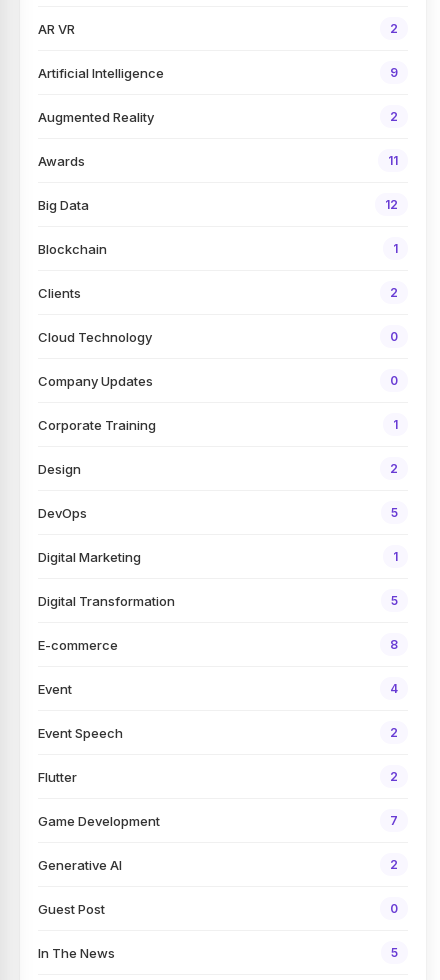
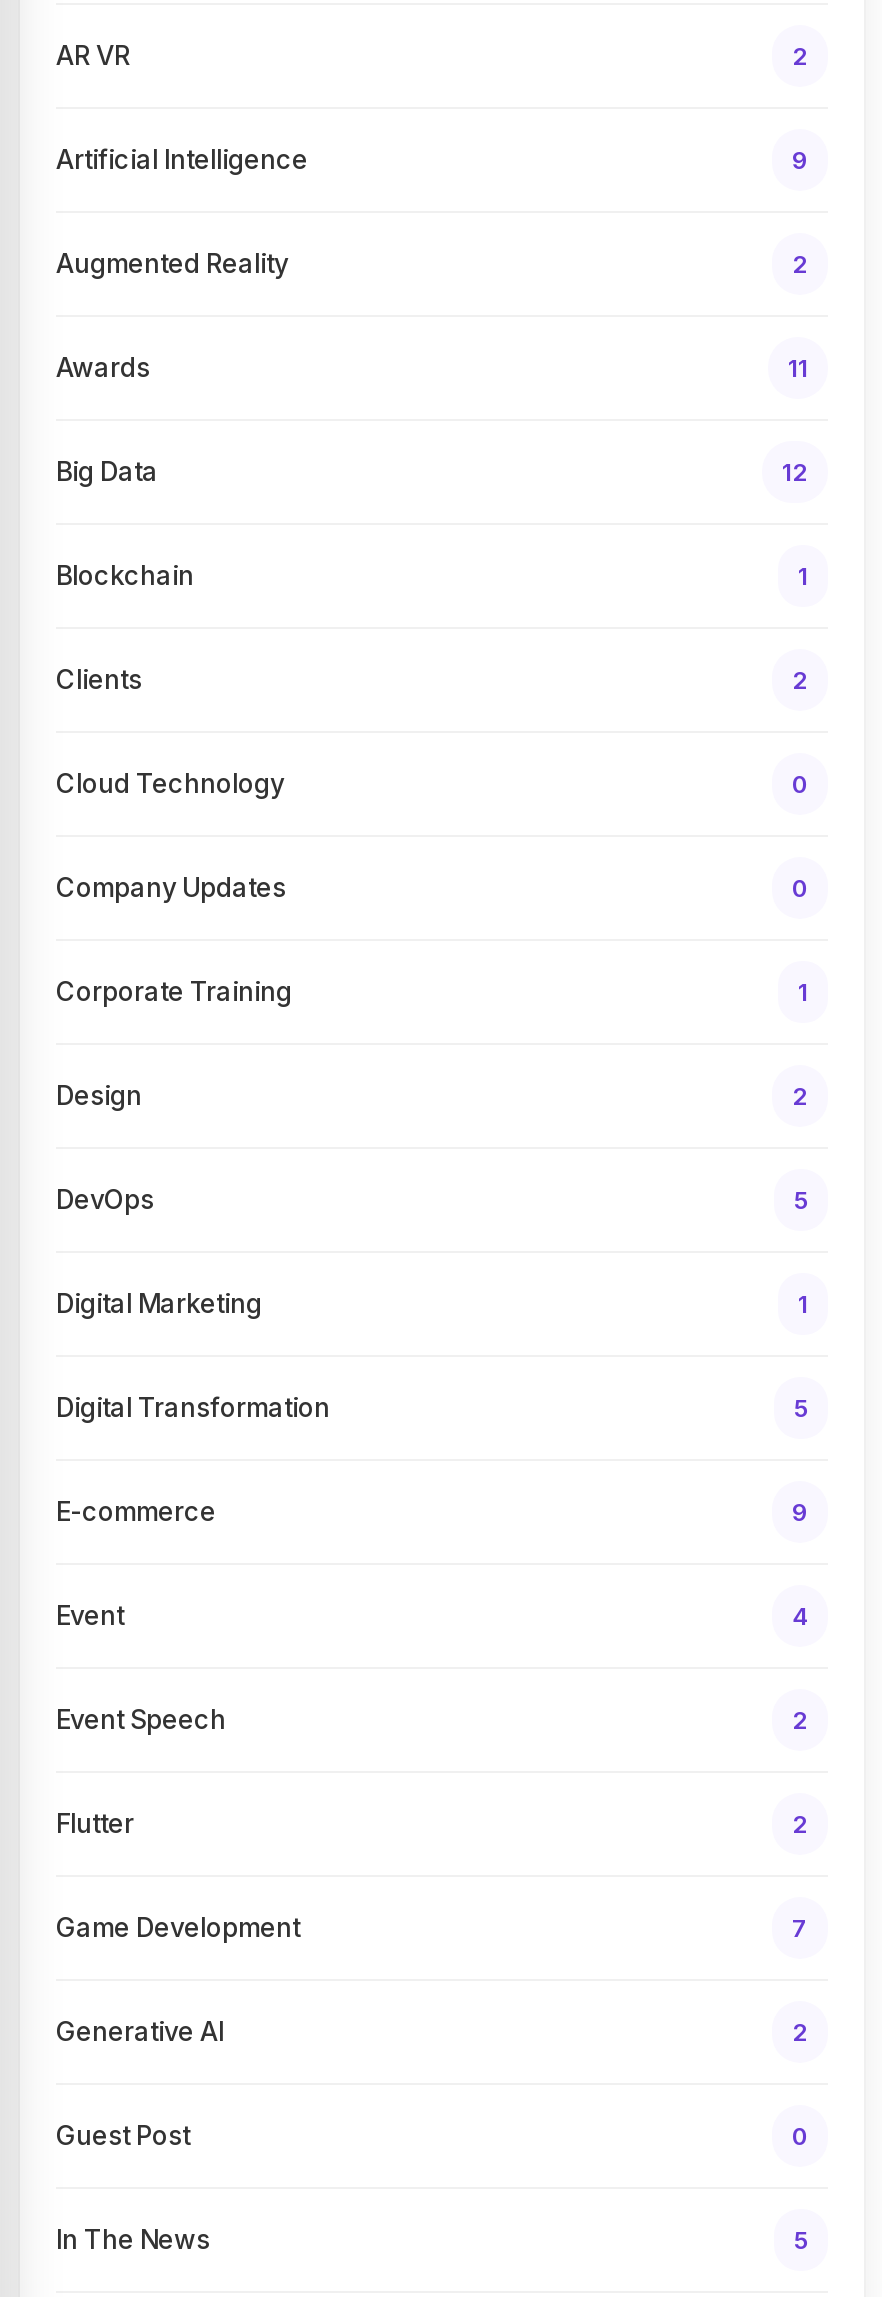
- 8
+ 9
